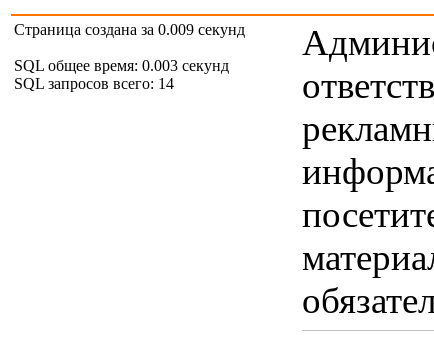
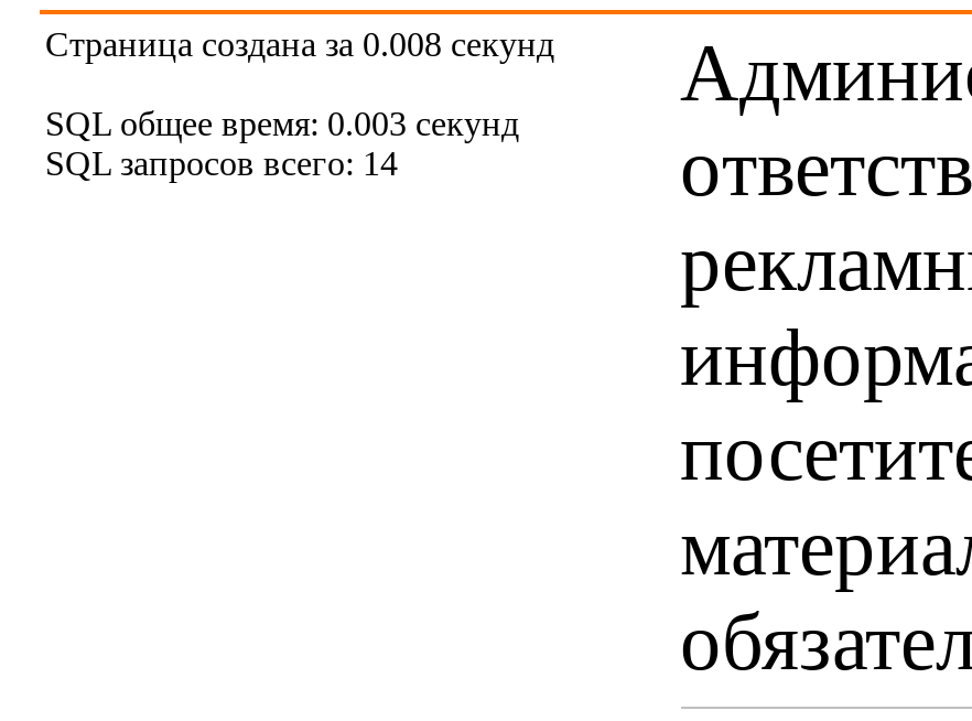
- Страница создана за 0.009 секунд
+ Страница создана за 0.008 секунд
